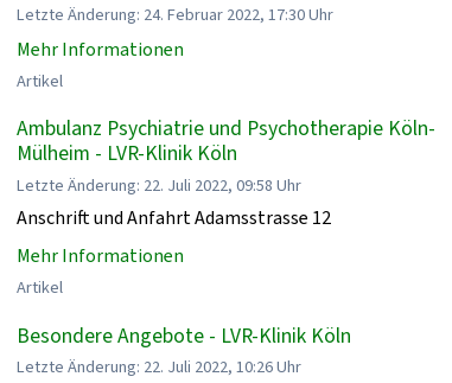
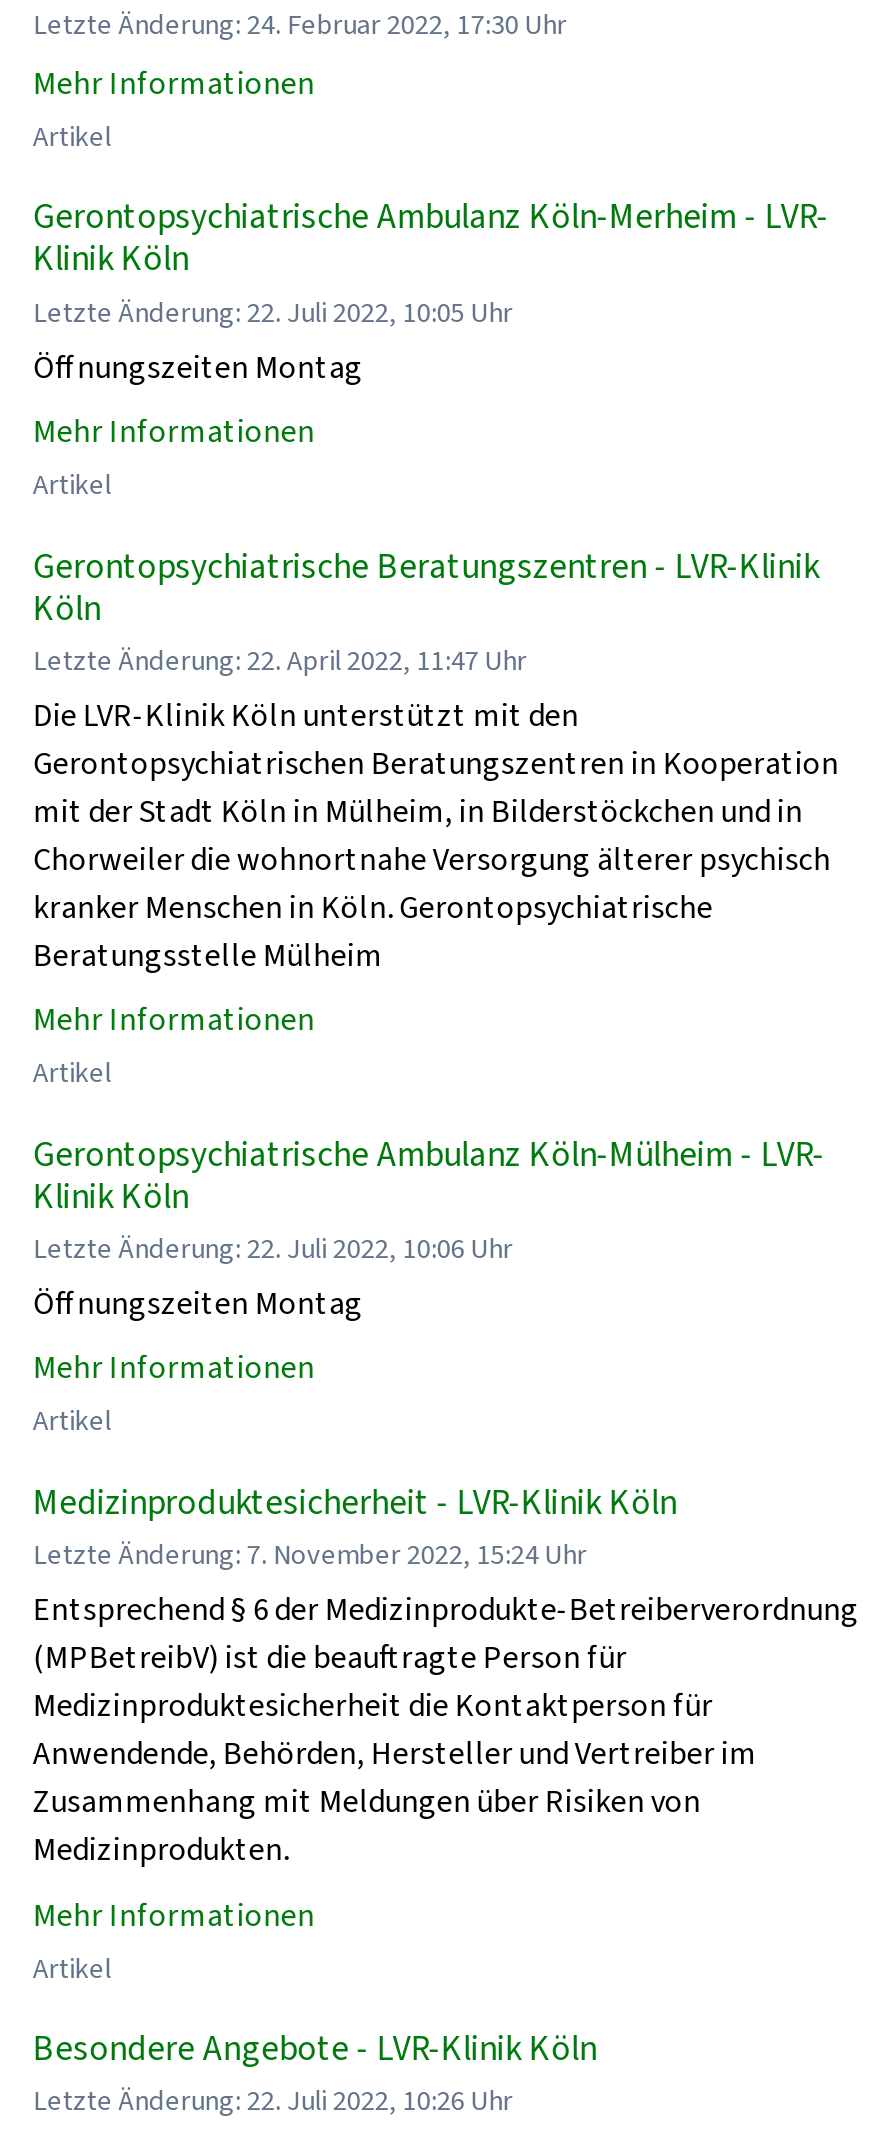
- Ambulanz Psychiatrie und Psychotherapie Köln-
- Mülheim - LVR-Klinik Köln
- Letzte Änderung: 22. Juli 2022, 09:58 Uhr
- Anschrift und Anfahrt Adamsstrasse 12
+ Gerontopsychiatrische Ambulanz Köln-Merheim - LVR-
+ Klinik Köln
+ Letzte Änderung: 22. Juli 2022, 10:05 Uhr
+ Öffnungszeiten Montag
+ Mehr Informationen
+ Artikel
+ Gerontopsychiatrische Beratungszentren - LVR-Klinik
+ Köln
+ Letzte Änderung: 22. April 2022, 11:47 Uhr
+ Die LVR-Klinik Köln unterstützt mit den
+ Gerontopsychiatrischen Beratungszentren in Kooperation
+ mit der Stadt Köln in Mülheim, in Bilderstöckchen und in
+ Chorweiler die wohnortnahe Versorgung älterer psychisch
+ kranker Menschen in Köln. Gerontopsychiatrische
+ Beratungsstelle Mülheim
+ Mehr Informationen
+ Artikel
+ Gerontopsychiatrische Ambulanz Köln-Mülheim - LVR-
+ Klinik Köln
+ Letzte Änderung: 22. Juli 2022, 10:06 Uhr
+ Öffnungszeiten Montag
+ Mehr Informationen
+ Artikel
+ Medizinproduktesicherheit - LVR-Klinik Köln
+ Letzte Änderung: 7. November 2022, 15:24 Uhr
+ Entsprechend § 6 der Medizinprodukte-Betreiberverordnung
+ (MPBetreibV) ist die beauftragte Person für
+ Medizinproduktesicherheit die Kontaktperson für
+ Anwendende, Behörden, Hersteller und Vertreiber im
+ Zusammenhang mit Meldungen über Risiken von
+ Medizinprodukten.
